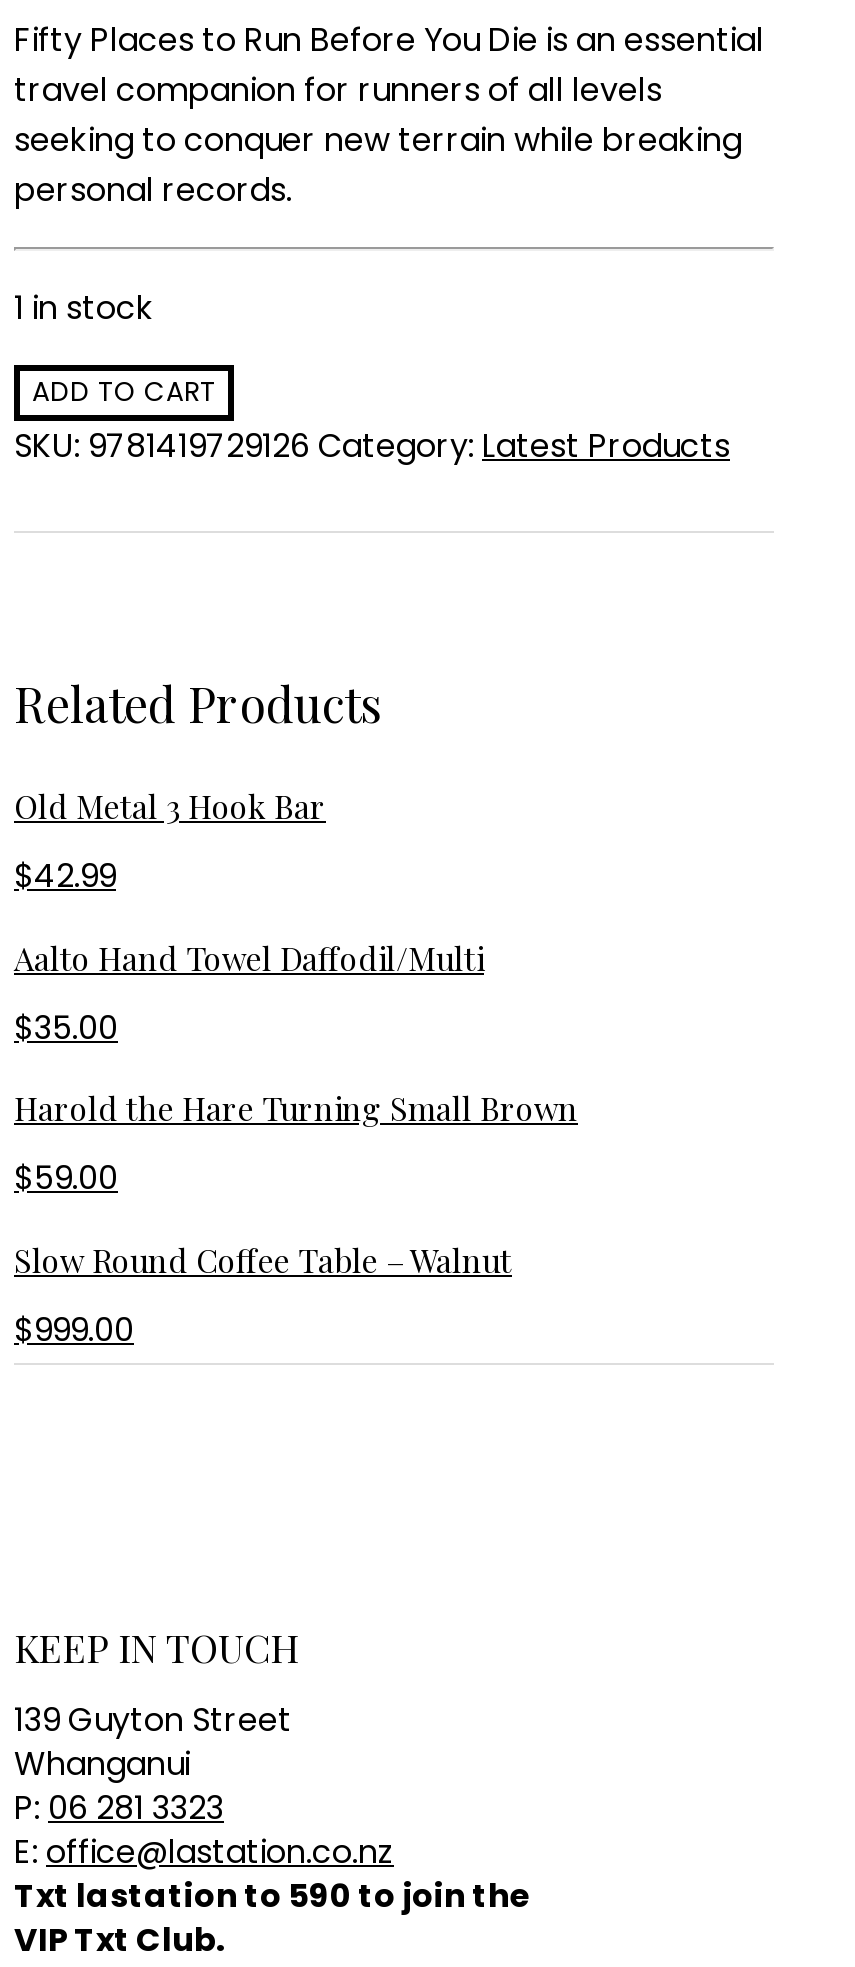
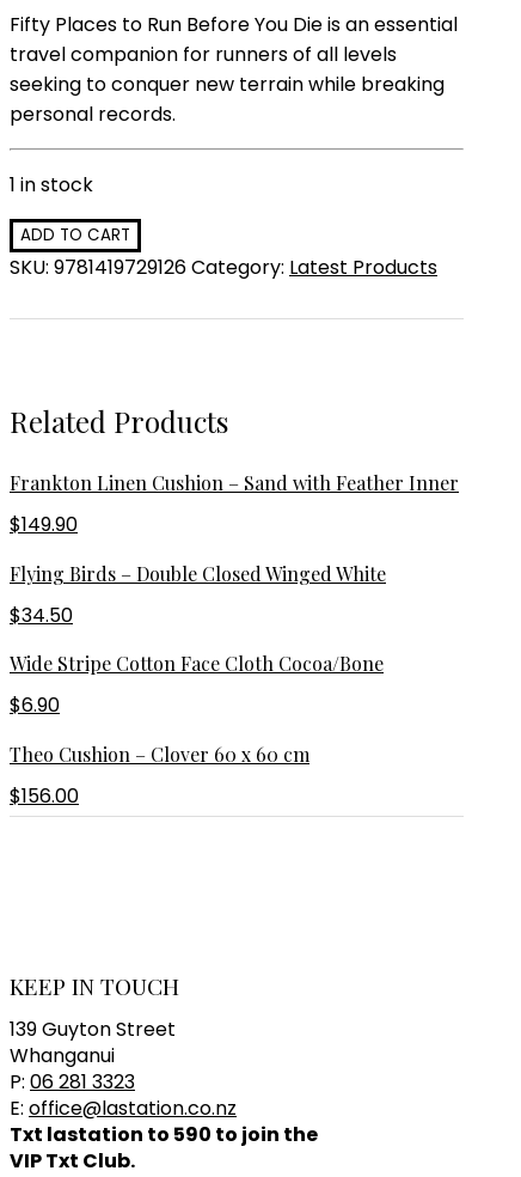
- Old Metal 3 Hook Bar
+ Frankton Linen Cushion – Sand with Feather Inner

- $42.99
+ $149.90

- Aalto Hand Towel Daffodil/Multi
+ Flying Birds – Double Closed Winged White

- $35.00
+ $34.50

- Harold the Hare Turning Small Brown
+ Wide Stripe Cotton Face Cloth Cocoa/Bone

- $59.00
+ $6.90

- Slow Round Coffee Table – Walnut
+ Theo Cushion – Clover 60 x 60 cm

- $999.00
+ $156.00
